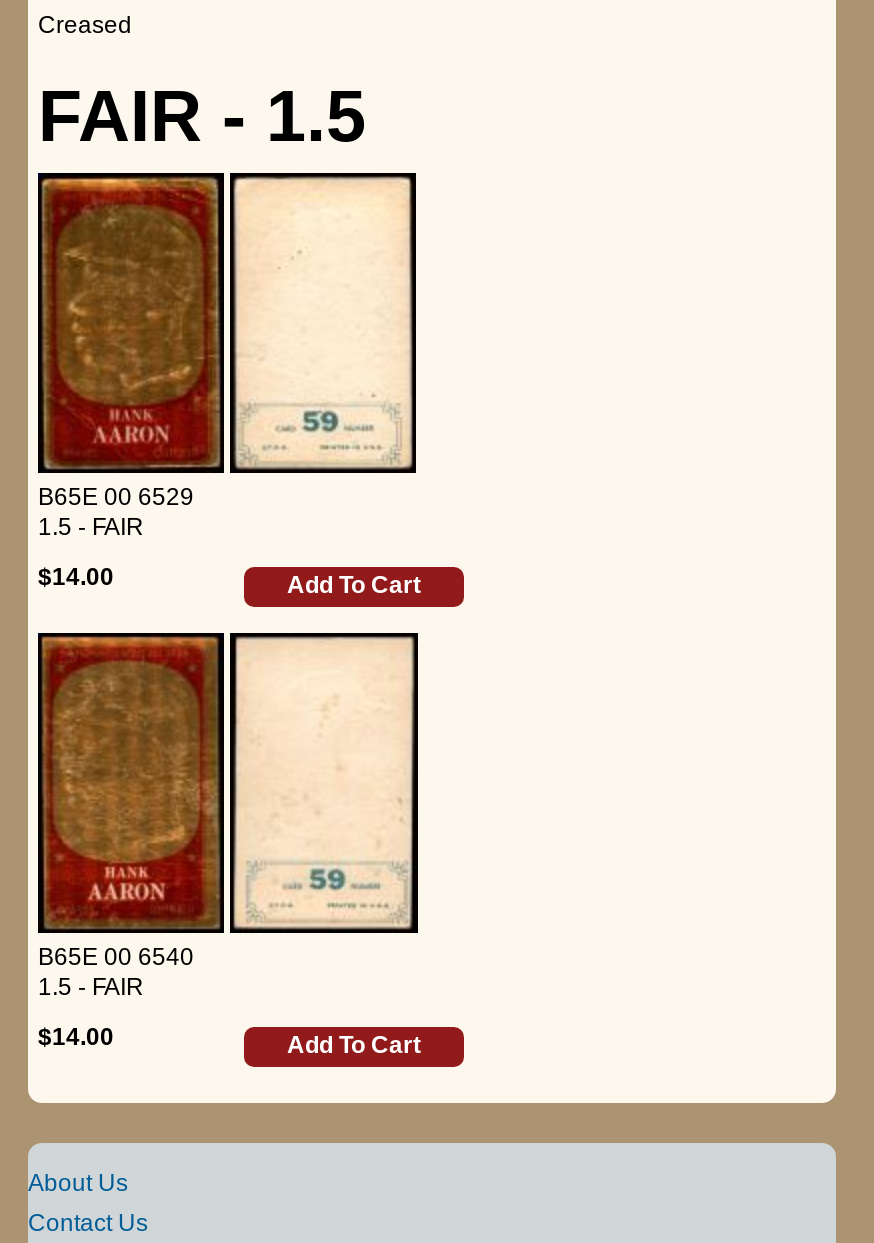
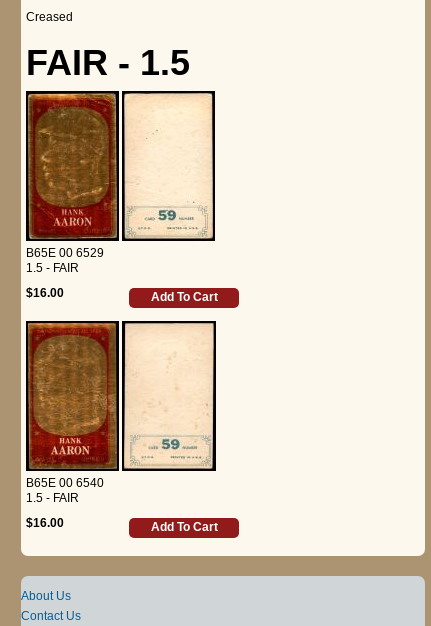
- $14.00
+ $16.00

- $14.00
+ $16.00
